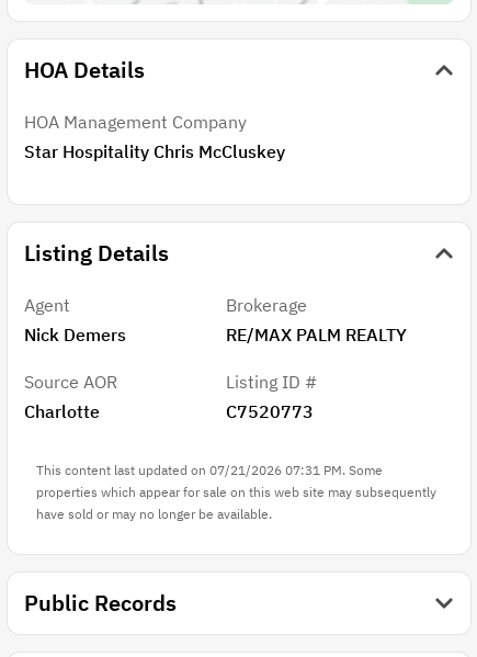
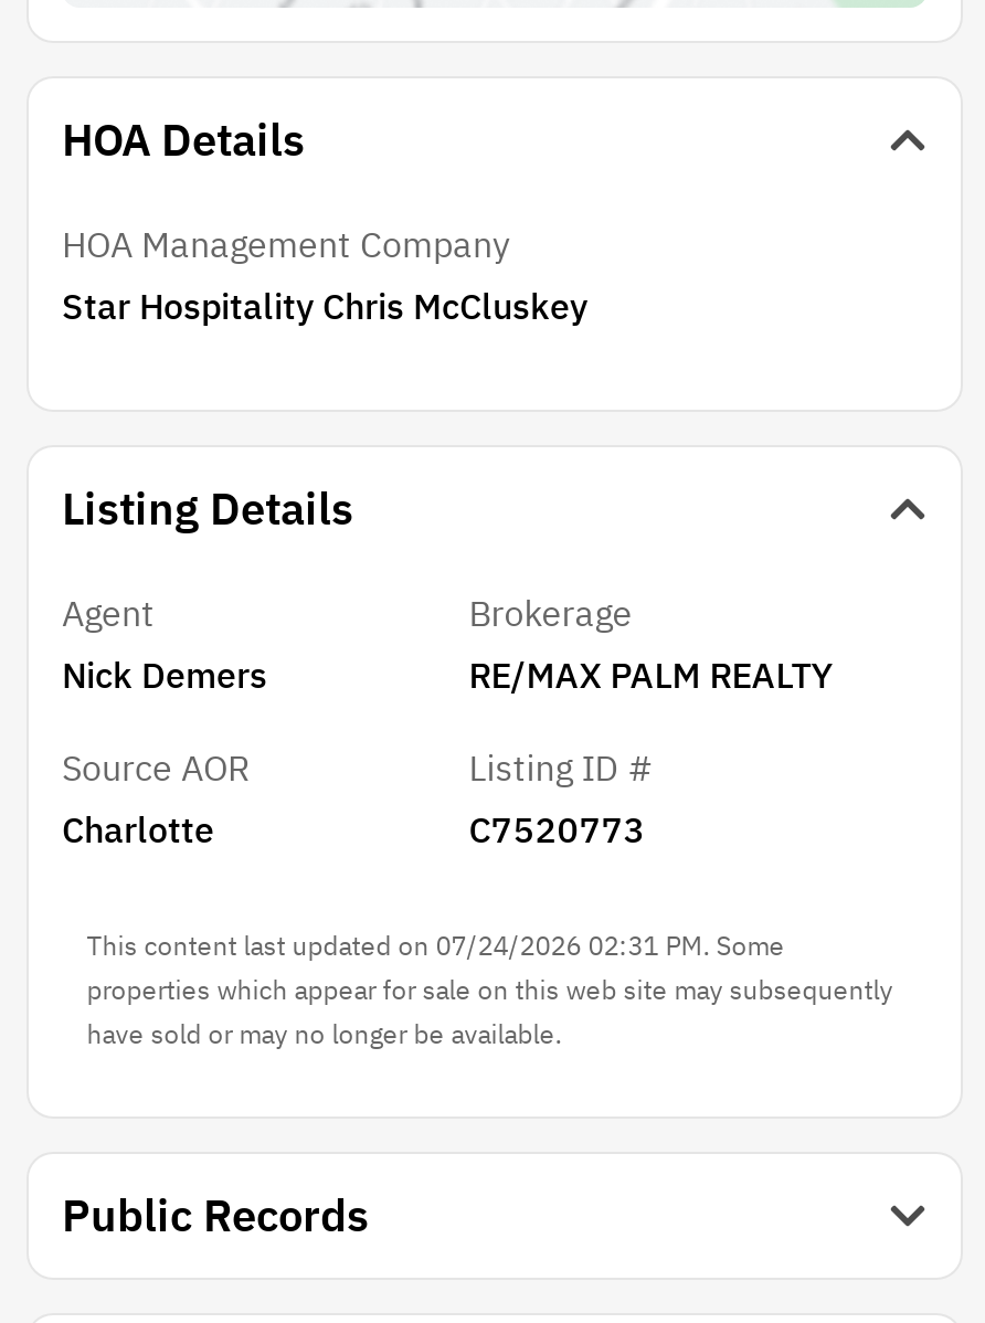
- This content last updated on 07/21/2026 07:31 PM. Some
+ This content last updated on 07/24/2026 02:31 PM. Some
